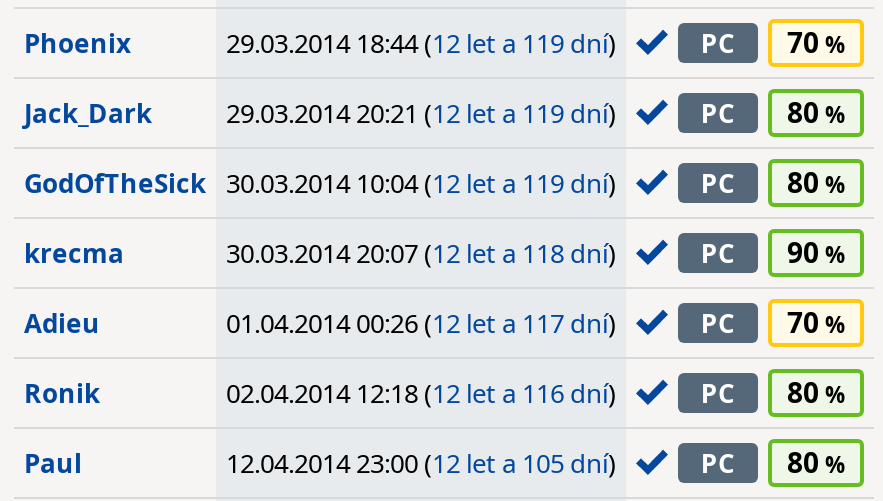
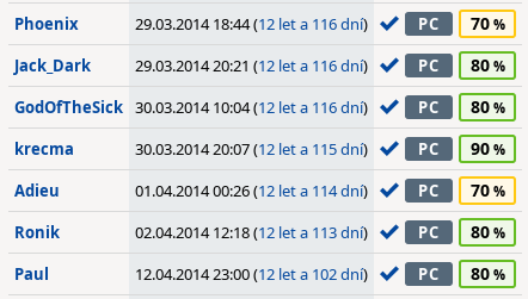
- 29.03.2014 18:44 (12 let a 119 dní)
+ 29.03.2014 18:44 (12 let a 116 dní)

- 29.03.2014 20:21 (12 let a 119 dní)
+ 29.03.2014 20:21 (12 let a 116 dní)

- GodOfTheSick 30.03.2014 10:04 (12 let a 119 dní)
+ GodOfTheSick 30.03.2014 10:04 (12 let a 116 dní)

- 30.03.2014 20:07 (12 let a 118 dní)
+ 30.03.2014 20:07 (12 let a 115 dní)

- 01.04.2014 00:26 (12 let a 117 dní)
+ 01.04.2014 00:26 (12 let a 114 dní)

- 02.04.2014 12:18 (12 let a 116 dní)
+ 02.04.2014 12:18 (12 let a 113 dní)

- 12.04.2014 23:00 (12 let a 105 dní)
+ 12.04.2014 23:00 (12 let a 102 dní)
